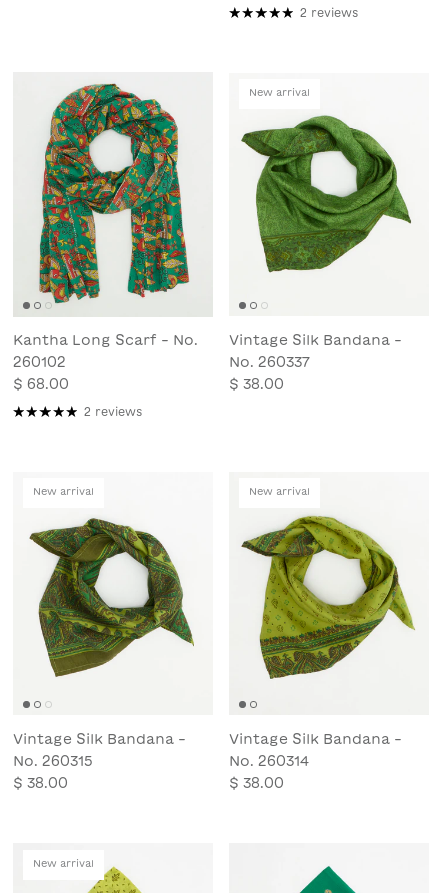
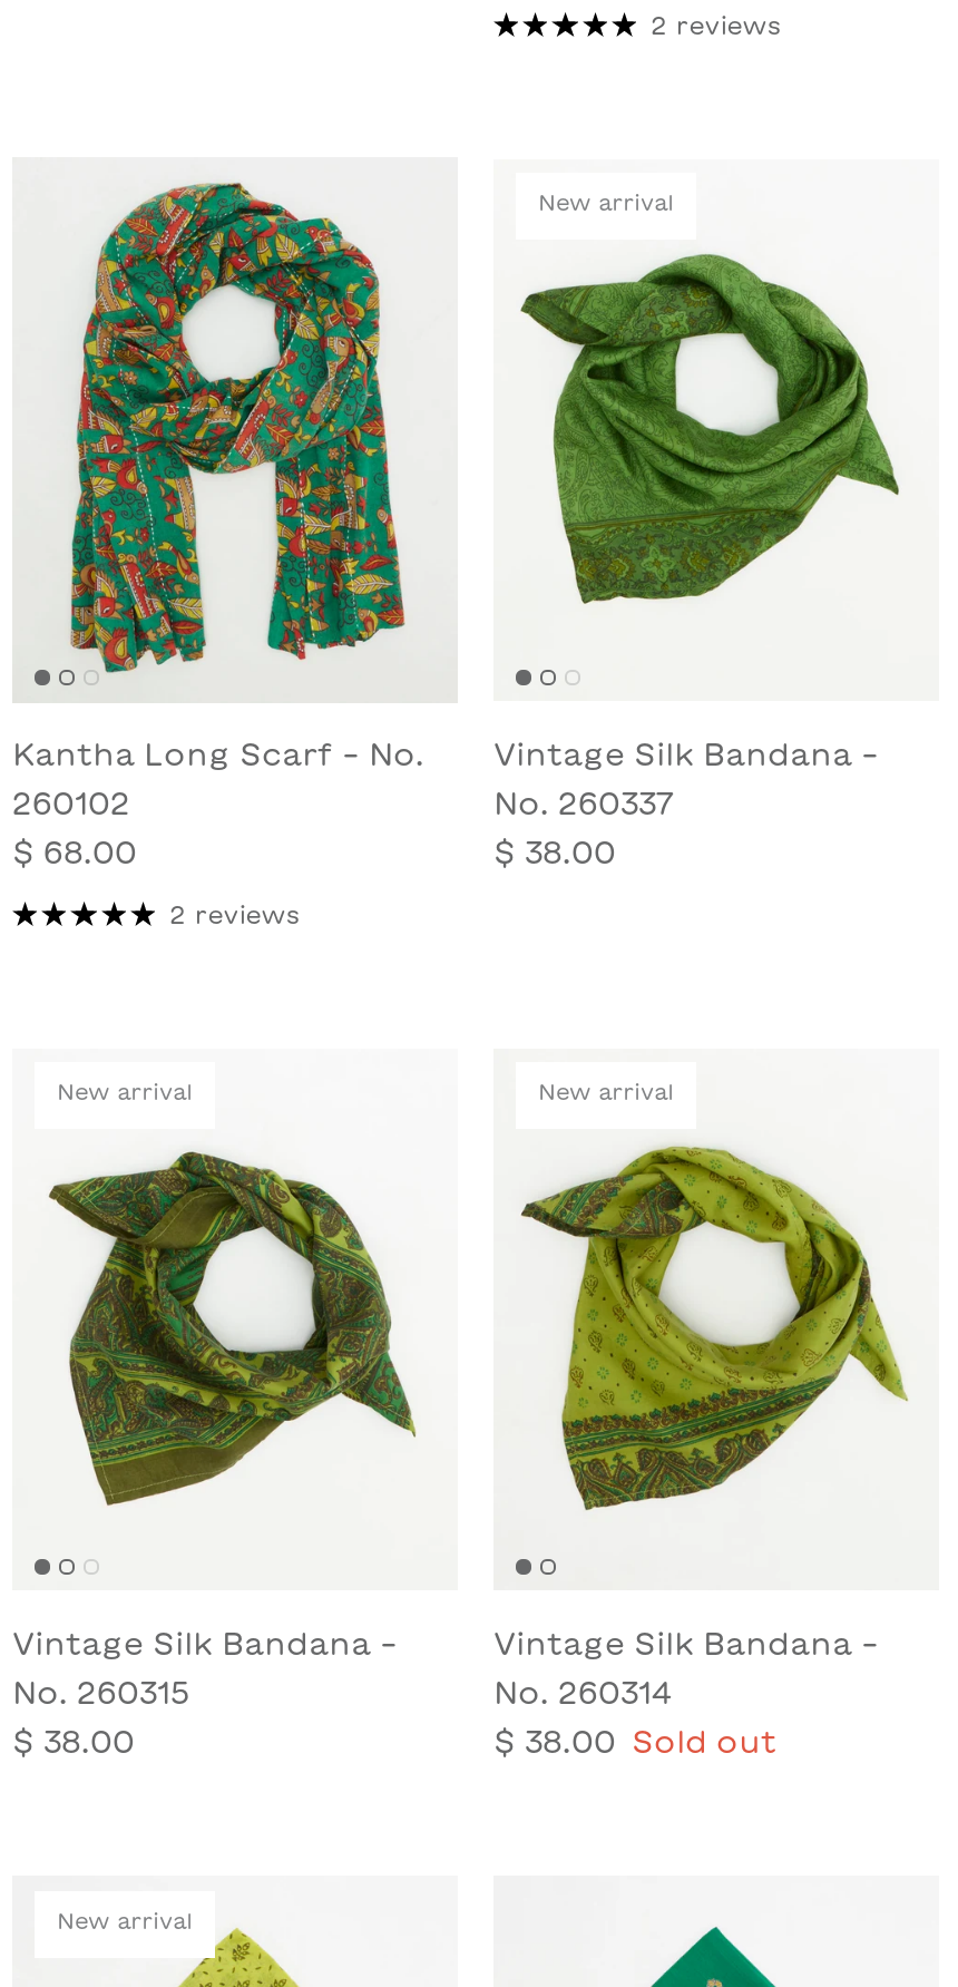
- $ 38.00
+ $ 38.00 Sold out
